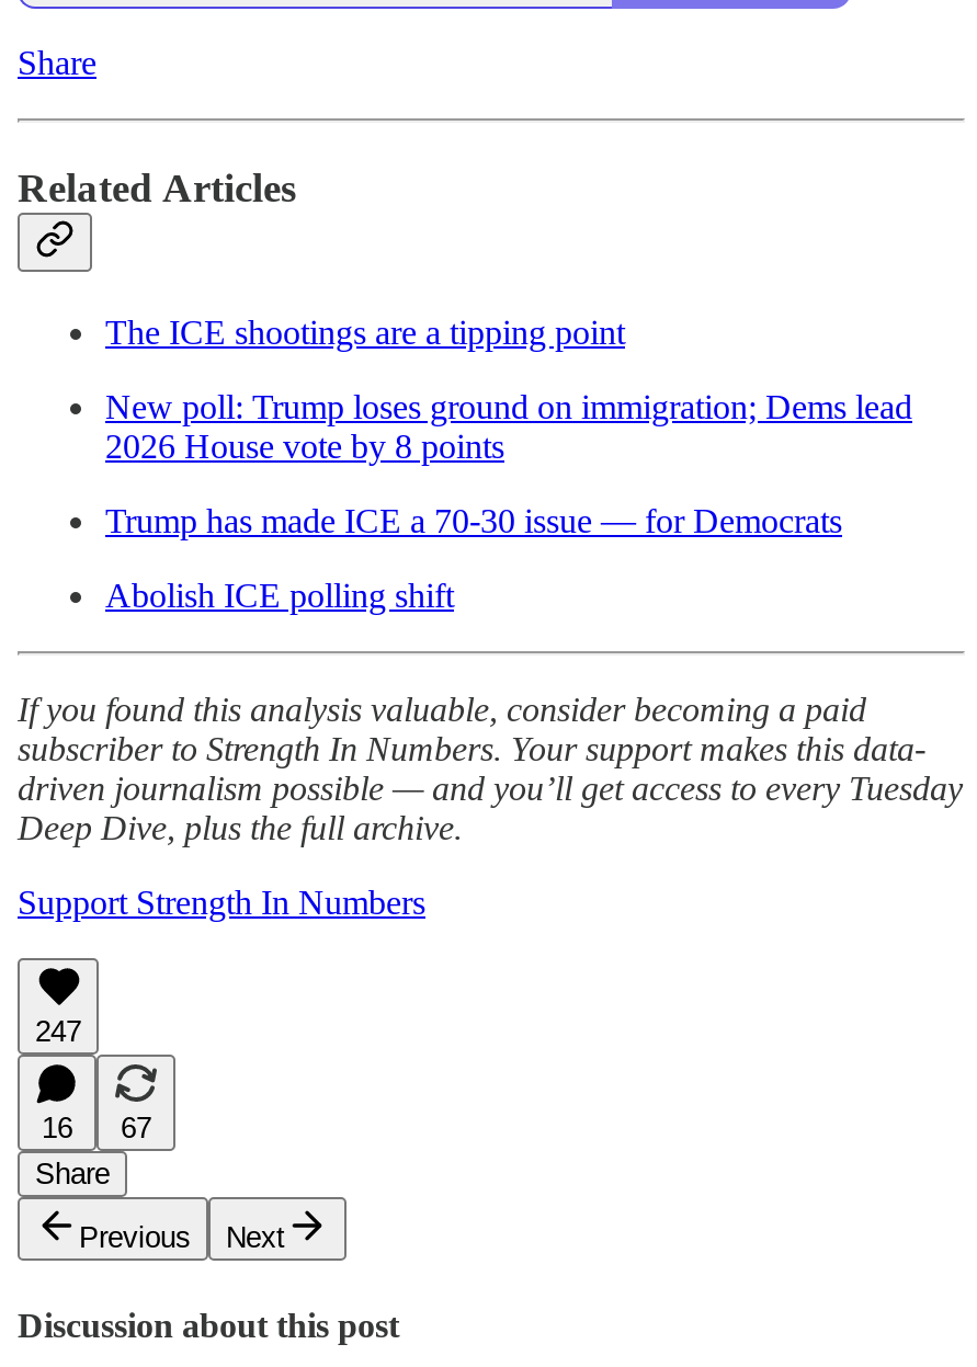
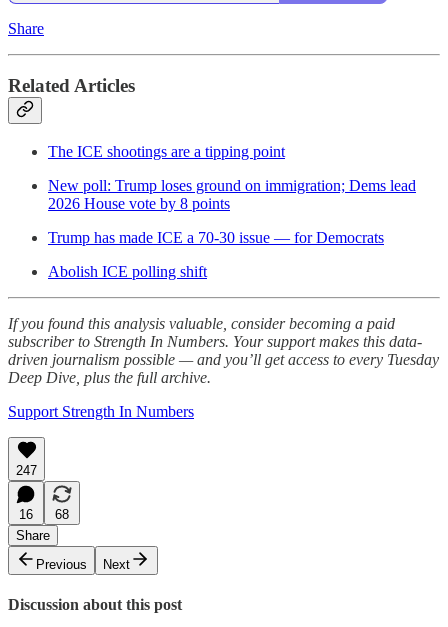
- 16 67
+ 16 68
